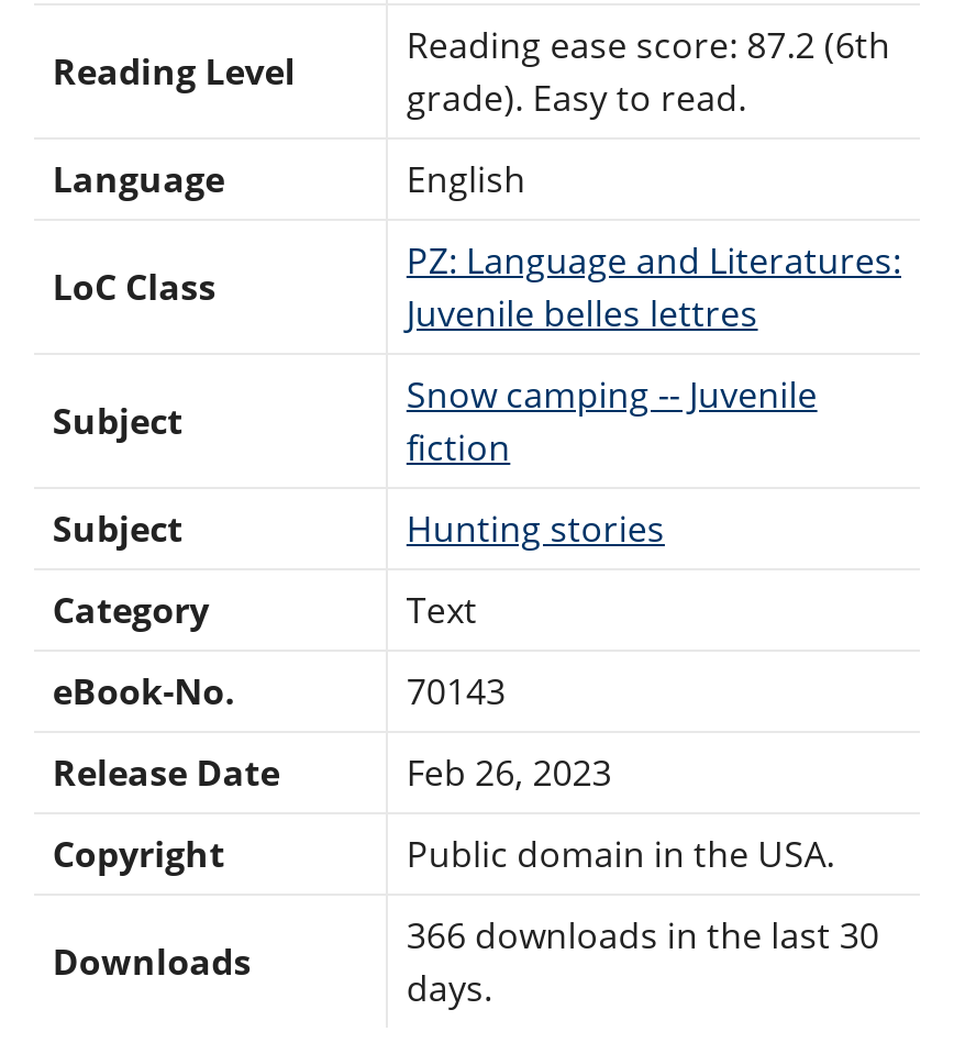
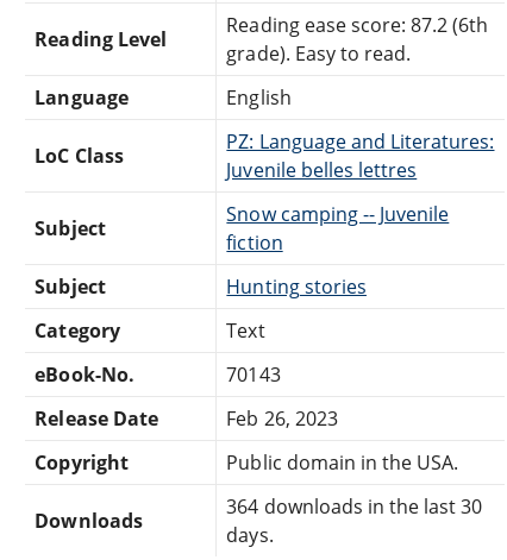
- 366 downloads in the last 30
+ 364 downloads in the last 30
